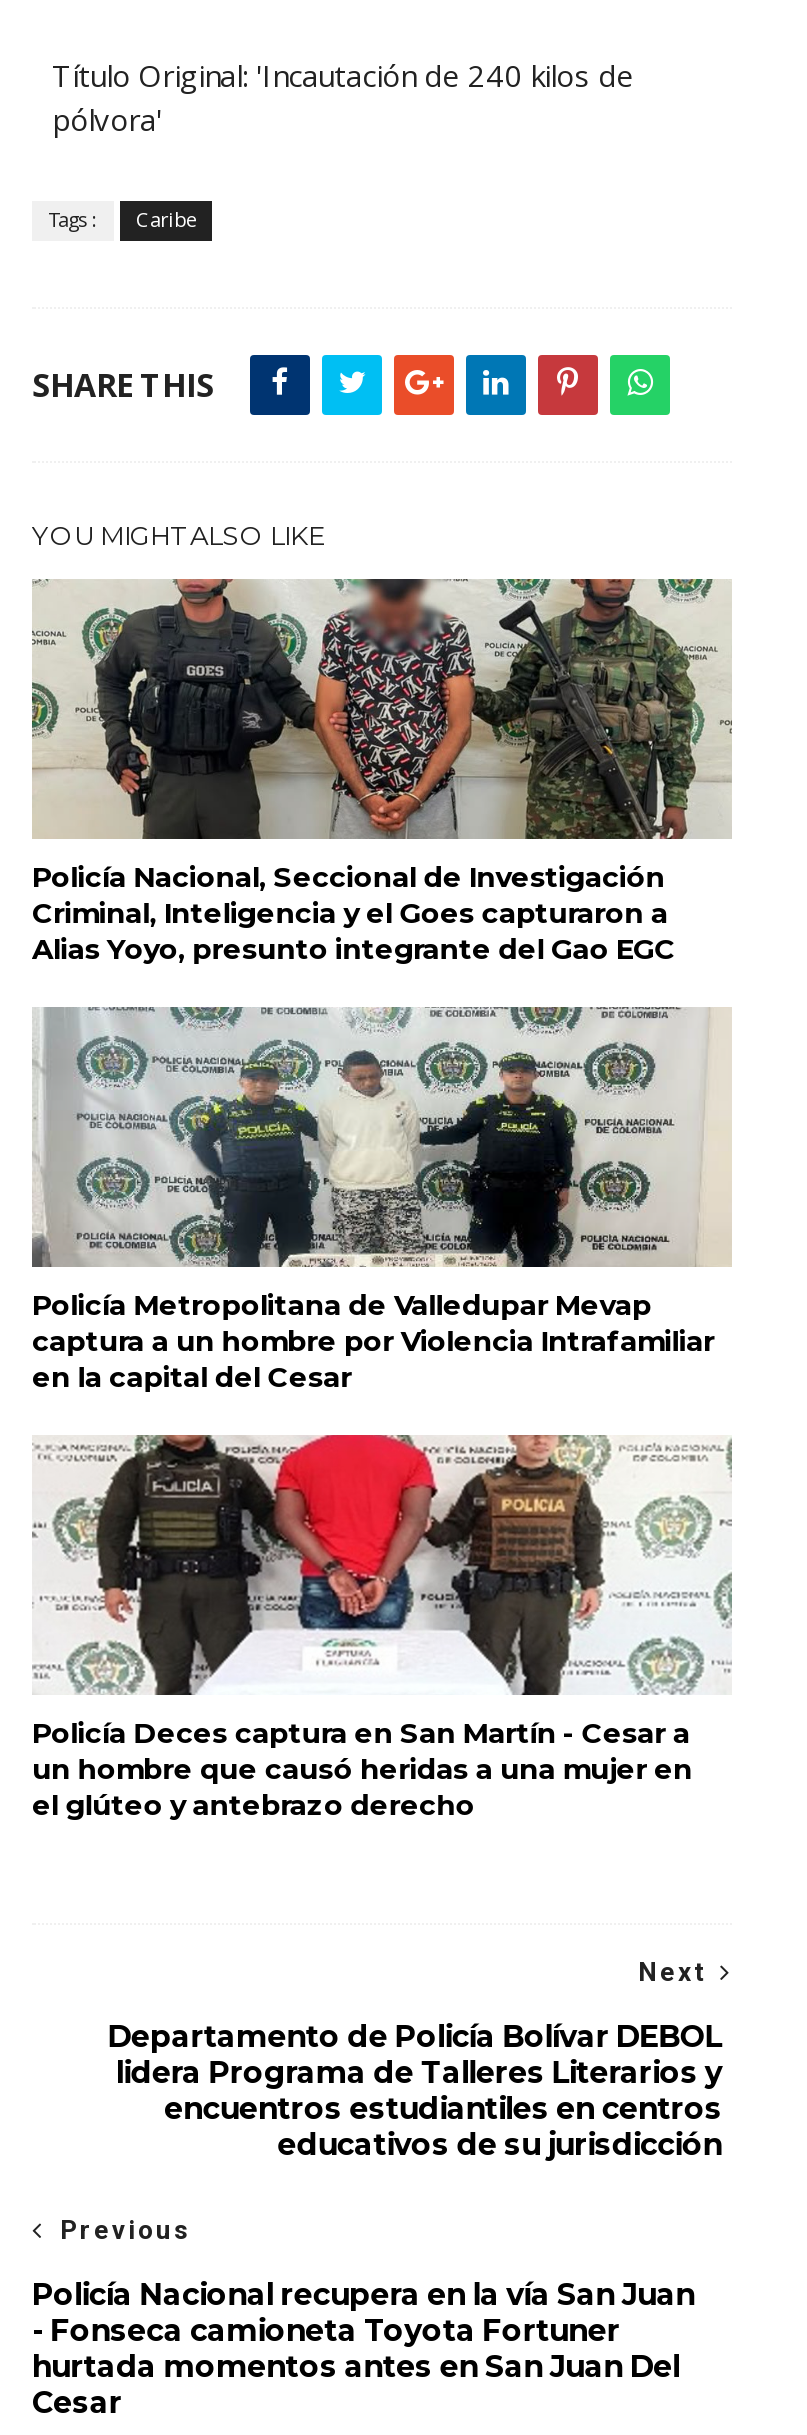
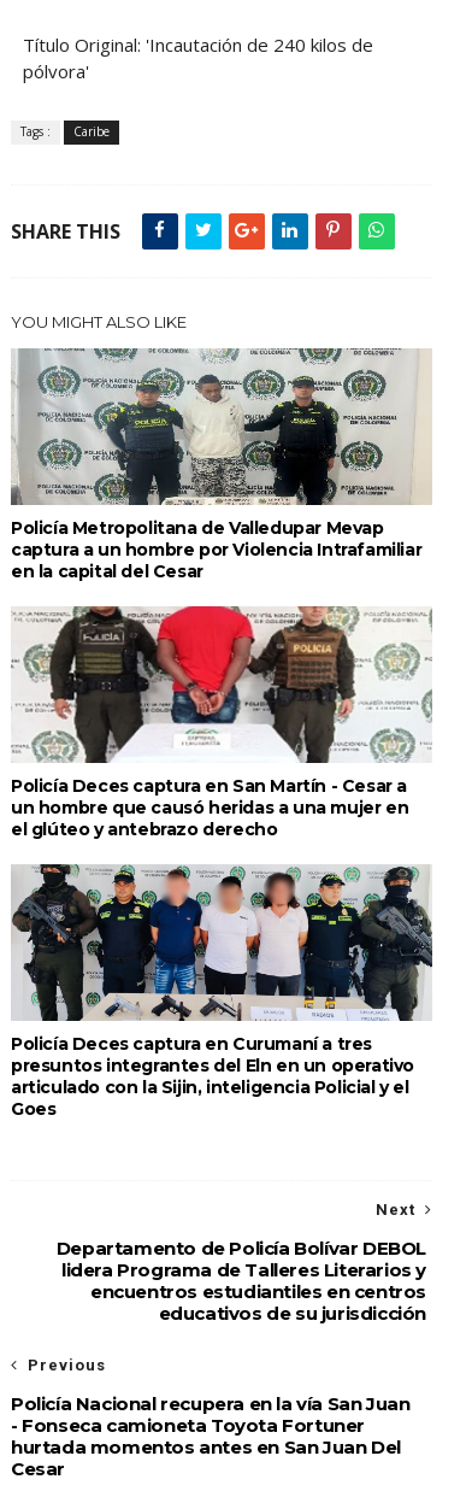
- [image]
- Policía Nacional, Seccional de Investigación
- Criminal, Inteligencia y el Goes capturaron a
- Alias Yoyo, presunto integrante del Gao EGC

moved up: [image] | Policía Metropolitana de Valledupar Mevap | captura a un hombre por Violencia Intrafamiliar | en la capital del Cesar | Policía Deces captura en San Martín - Cesar a | un hombre que causó heridas a una mujer en | el glúteo y antebrazo derecho

+ [image]
+ Policía Deces captura en Curumaní a tres
+ presuntos integrantes del Eln en un operativo
+ articulado con la Sijin, inteligencia Policial y el
+ Goes
